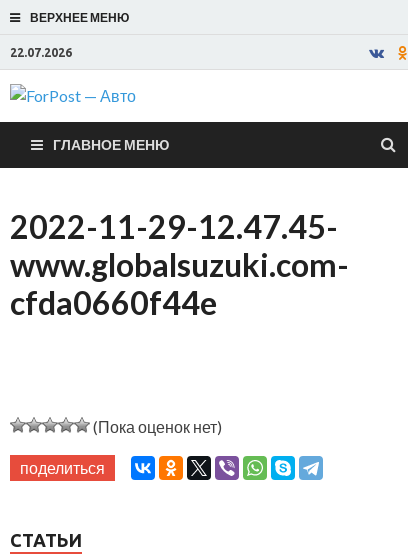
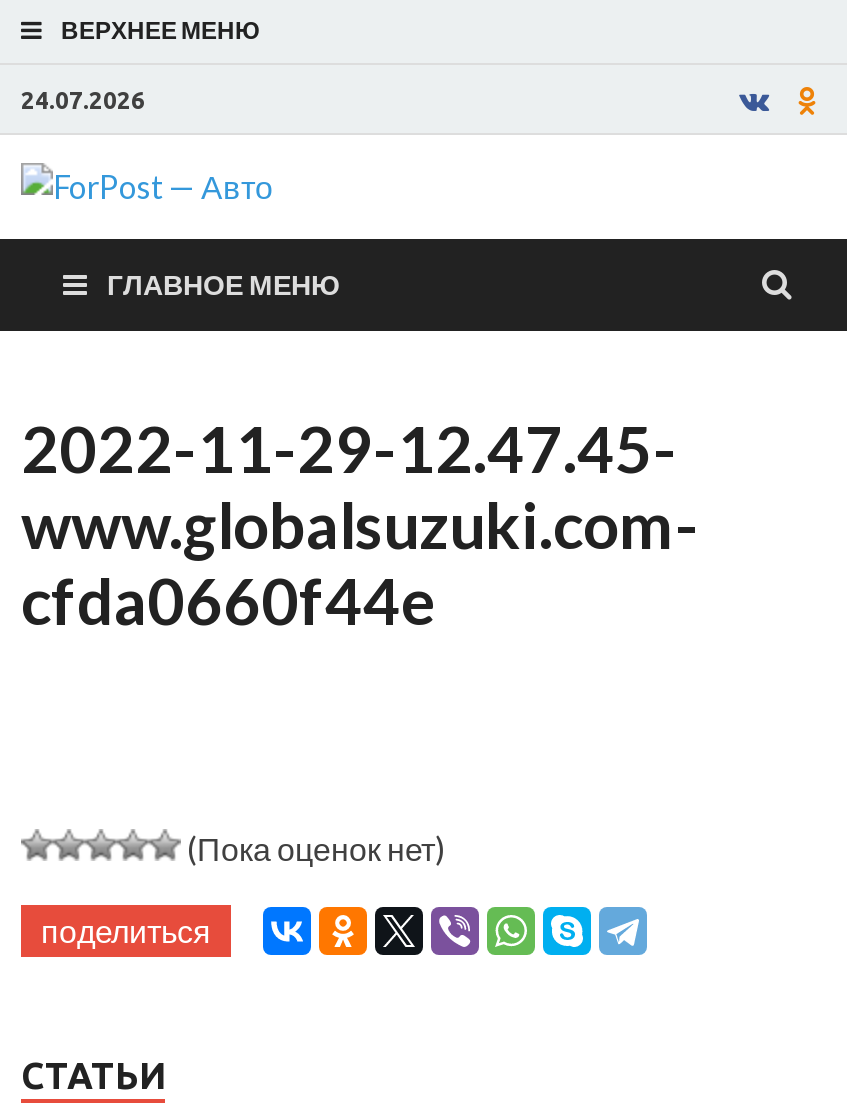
- 22.07.2026
+ 24.07.2026
